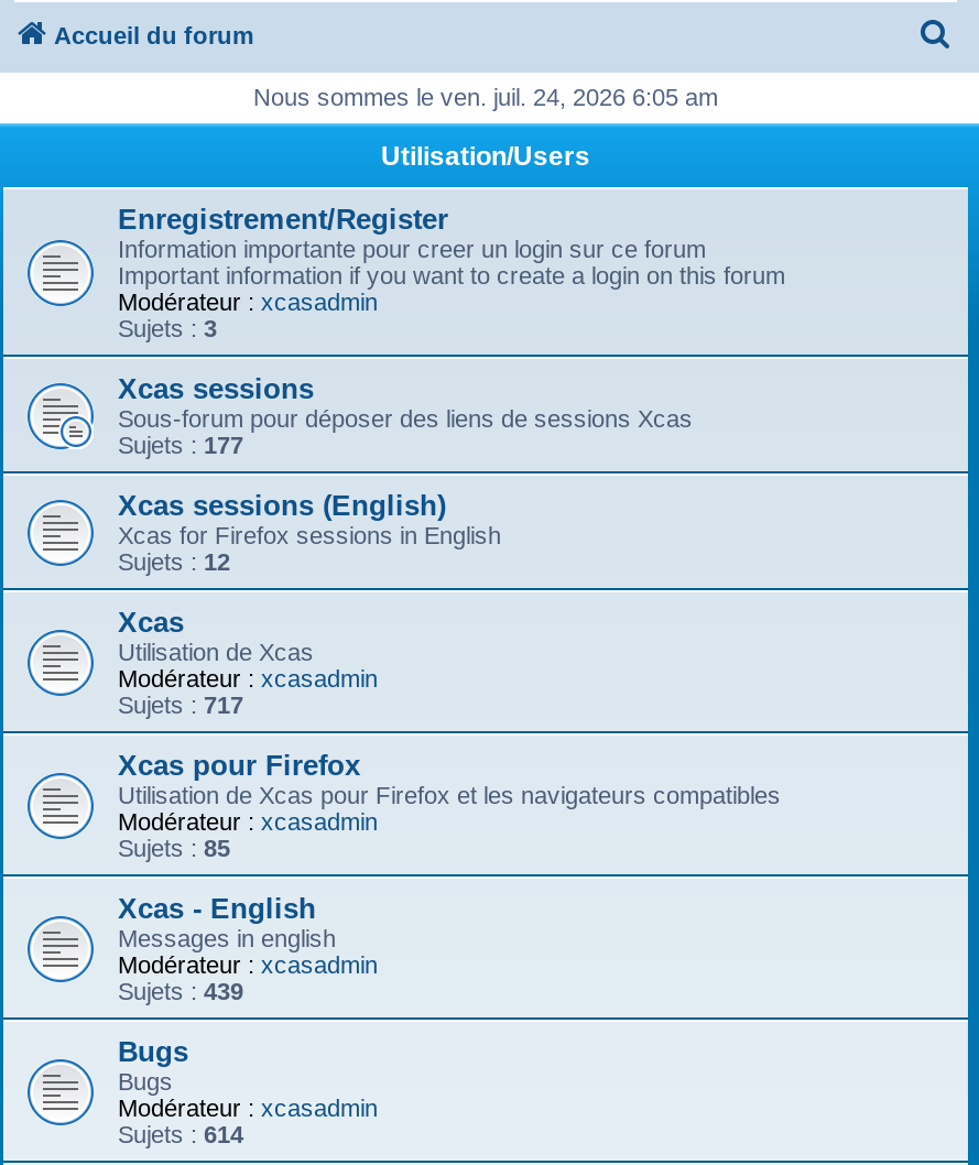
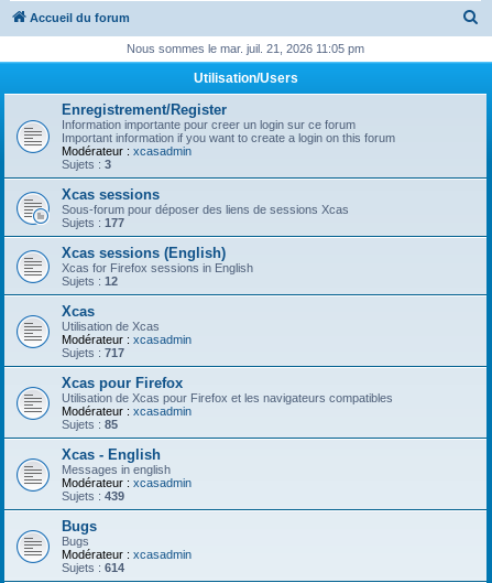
- Nous sommes le ven. juil. 24, 2026 6:05 am
+ Nous sommes le mar. juil. 21, 2026 11:05 pm
